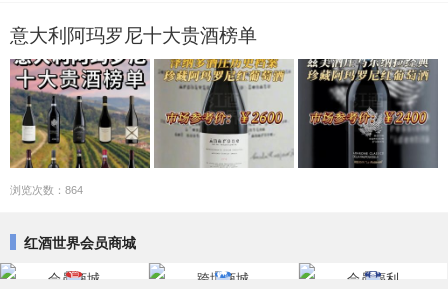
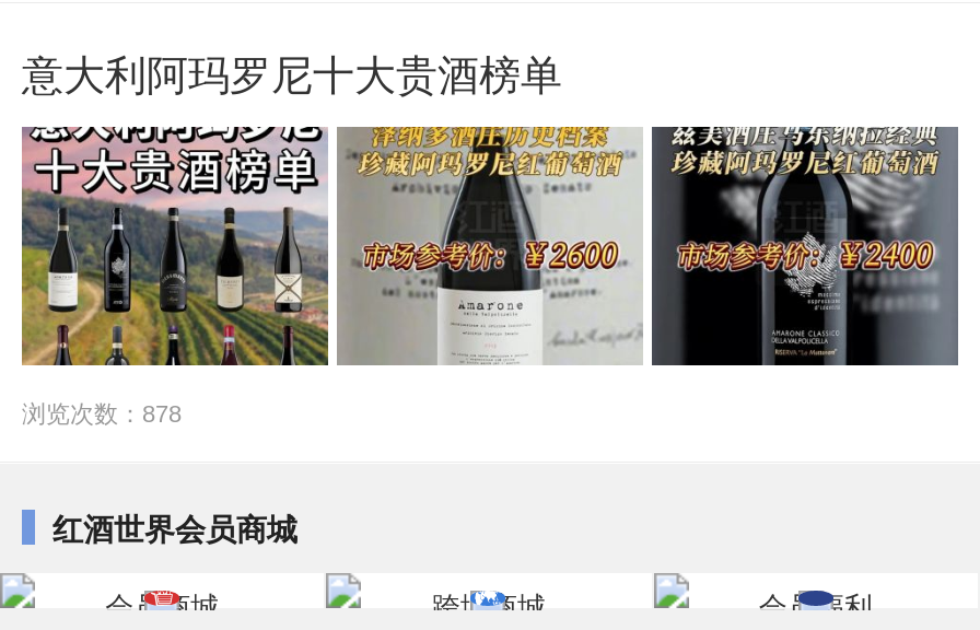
- 浏览次数：864
+ 浏览次数：878
